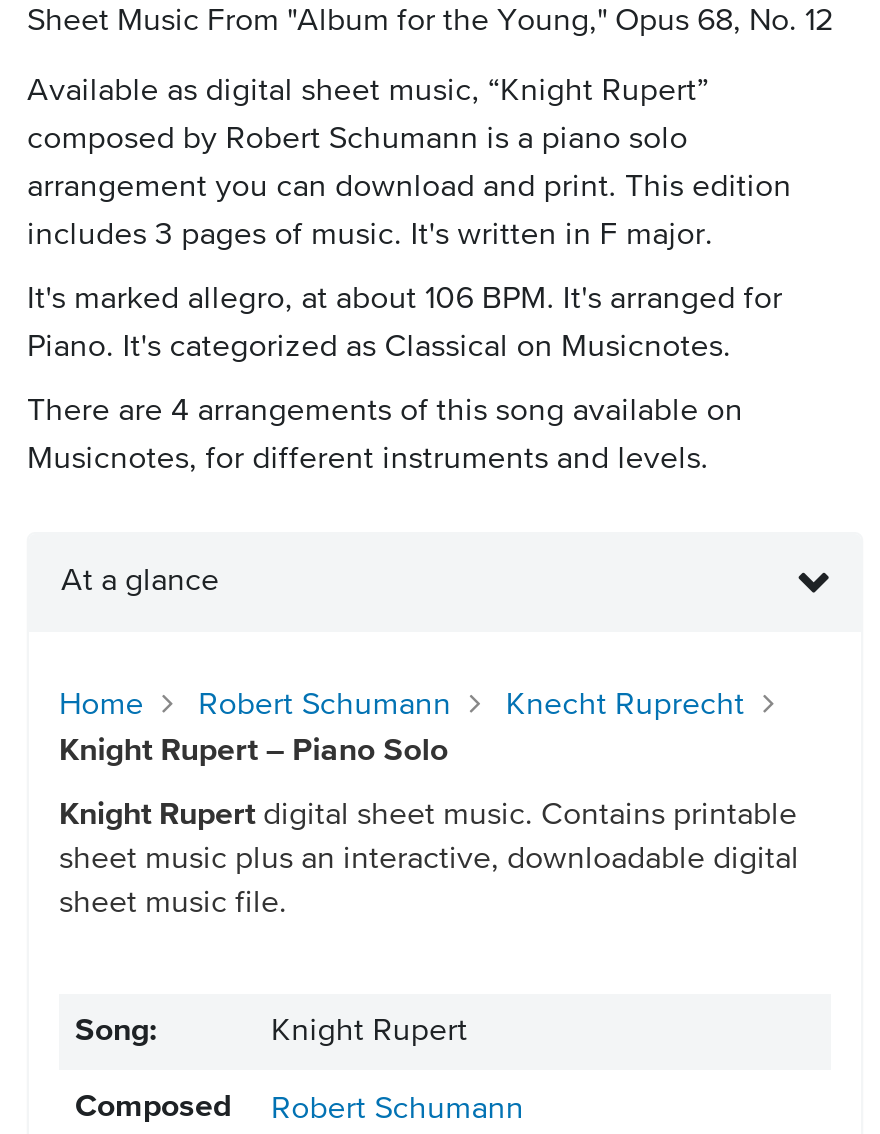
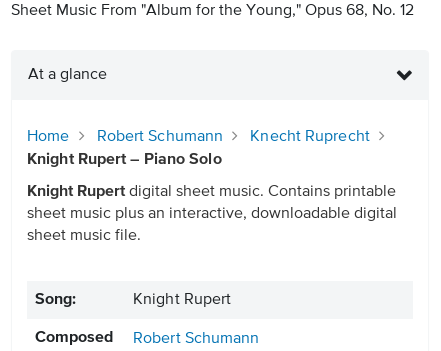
- Available as digital sheet music, “Knight Rupert”
- composed by Robert Schumann is a piano solo
- arrangement you can download and print. This edition
- includes 3 pages of music. It's written in F major.
- It's marked allegro, at about 106 BPM. It's arranged for
- Piano. It's categorized as Classical on Musicnotes.
- There are 4 arrangements of this song available on
- Musicnotes, for different instruments and levels.
